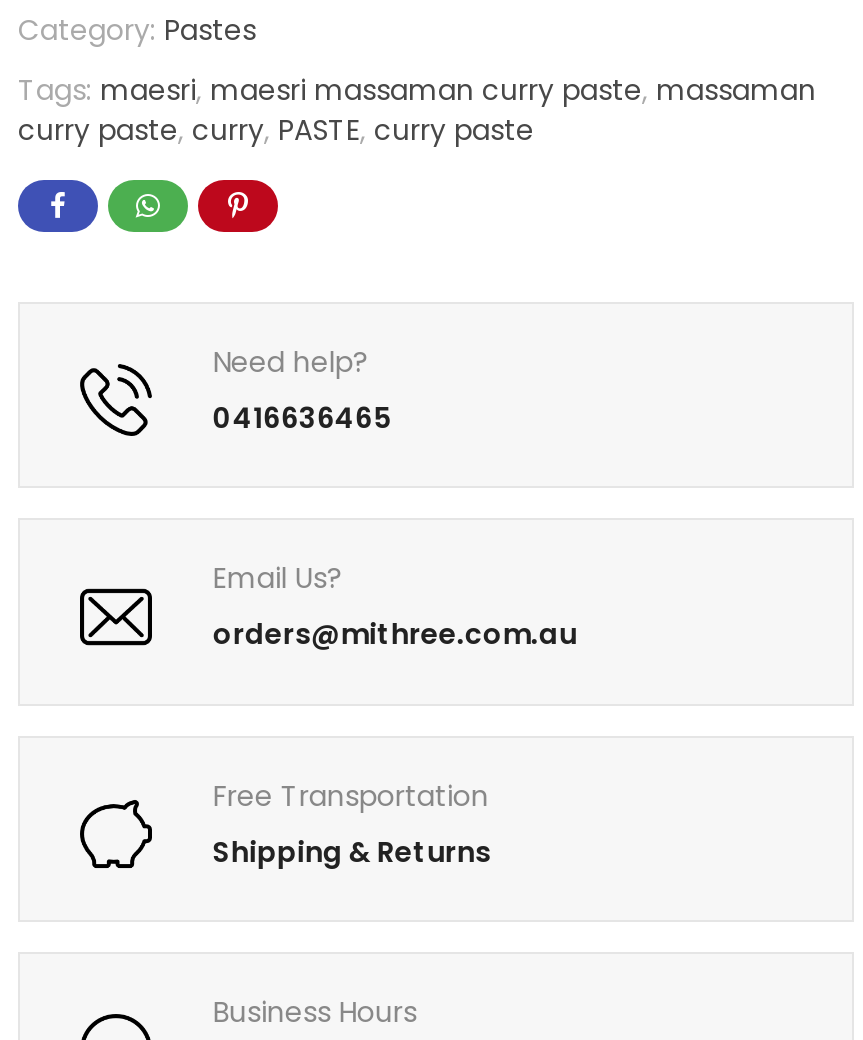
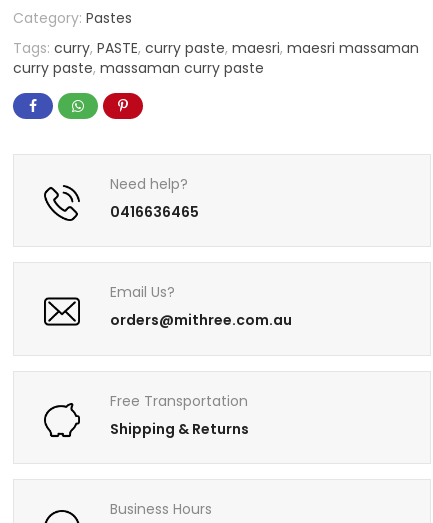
- Tags: maesri, maesri massaman curry paste, massaman
- curry paste, curry, PASTE, curry paste
+ Tags: curry, PASTE, curry paste, maesri, maesri massaman
+ curry paste, massaman curry paste
